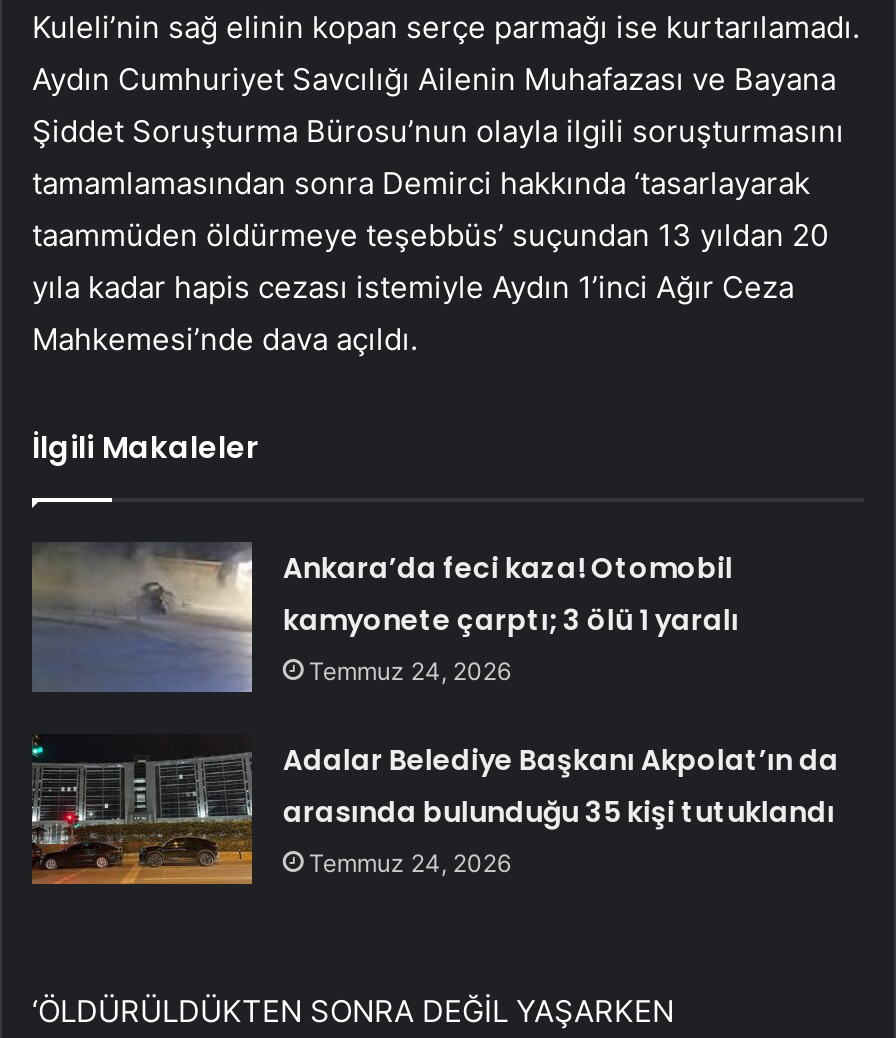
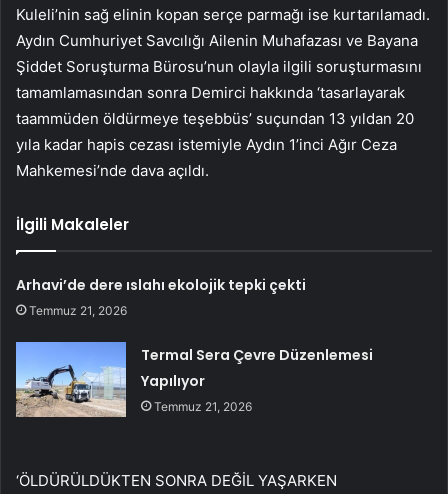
- Ankara’da feci kaza! Otomobil
- kamyonete çarptı; 3 ölü 1 yaralı
- Temmuz 24, 2026
+ Arhavi’de dere ıslahı ekolojik tepki çekti
+ Temmuz 21, 2026

- [image]
- Adalar Belediye Başkanı Akpolat’ın da
- arasında bulunduğu 35 kişi tutuklandı
- Temmuz 24, 2026
+ [image]
+ Termal Sera Çevre Düzenlemesi
+ Yapılıyor
+ Temmuz 21, 2026
